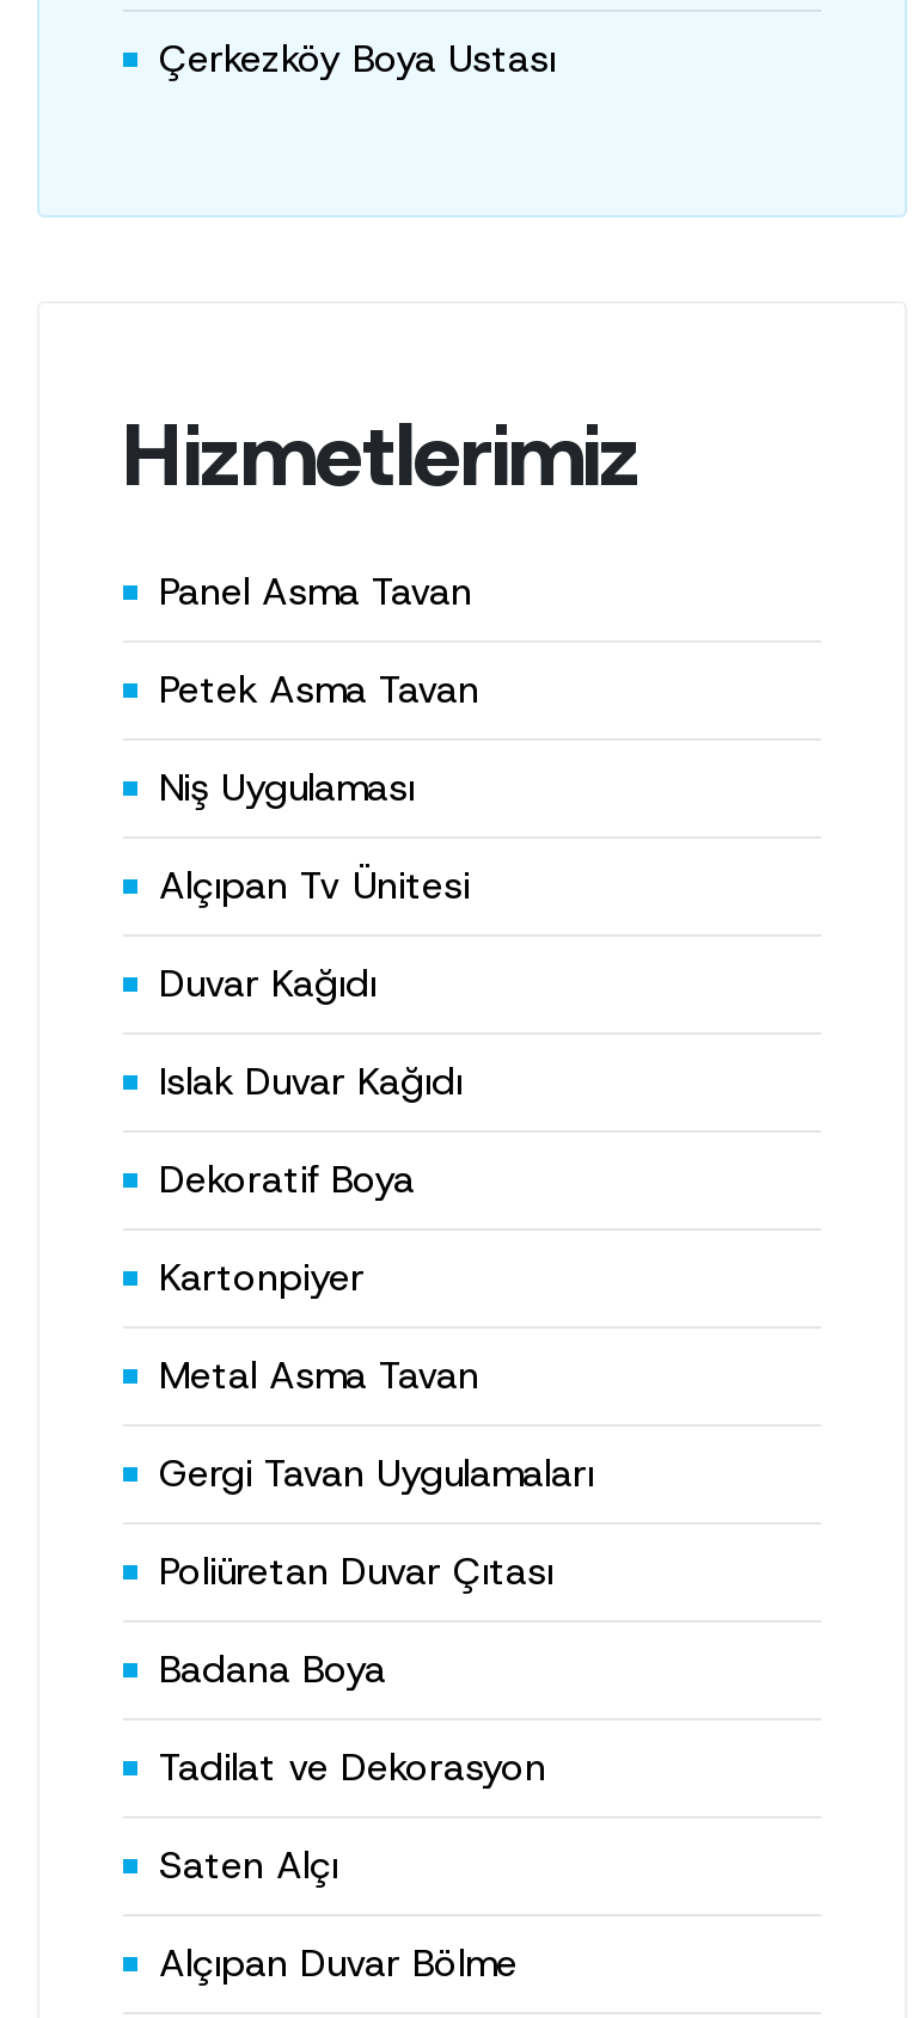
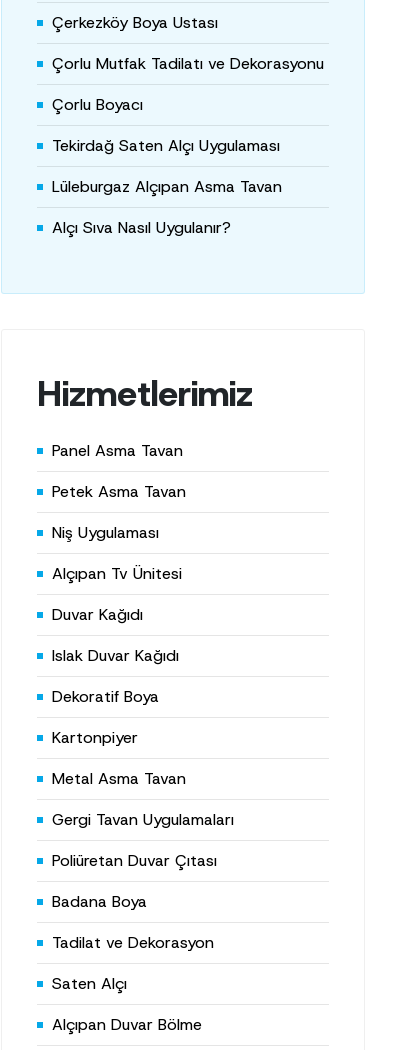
+ Çorlu Mutfak Tadilatı ve Dekorasyonu
+ Çorlu Boyacı
+ Tekirdağ Saten Alçı Uygulaması
+ Lüleburgaz Alçıpan Asma Tavan
+ Alçı Sıva Nasıl Uygulanır?
